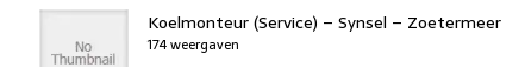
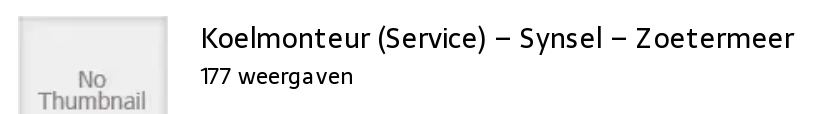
- 174 weergaven
+ 177 weergaven
